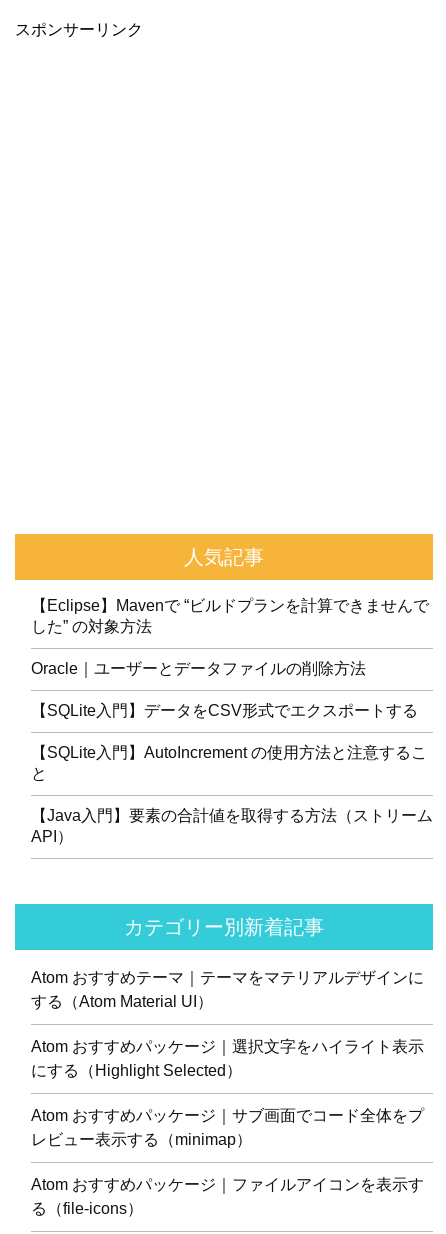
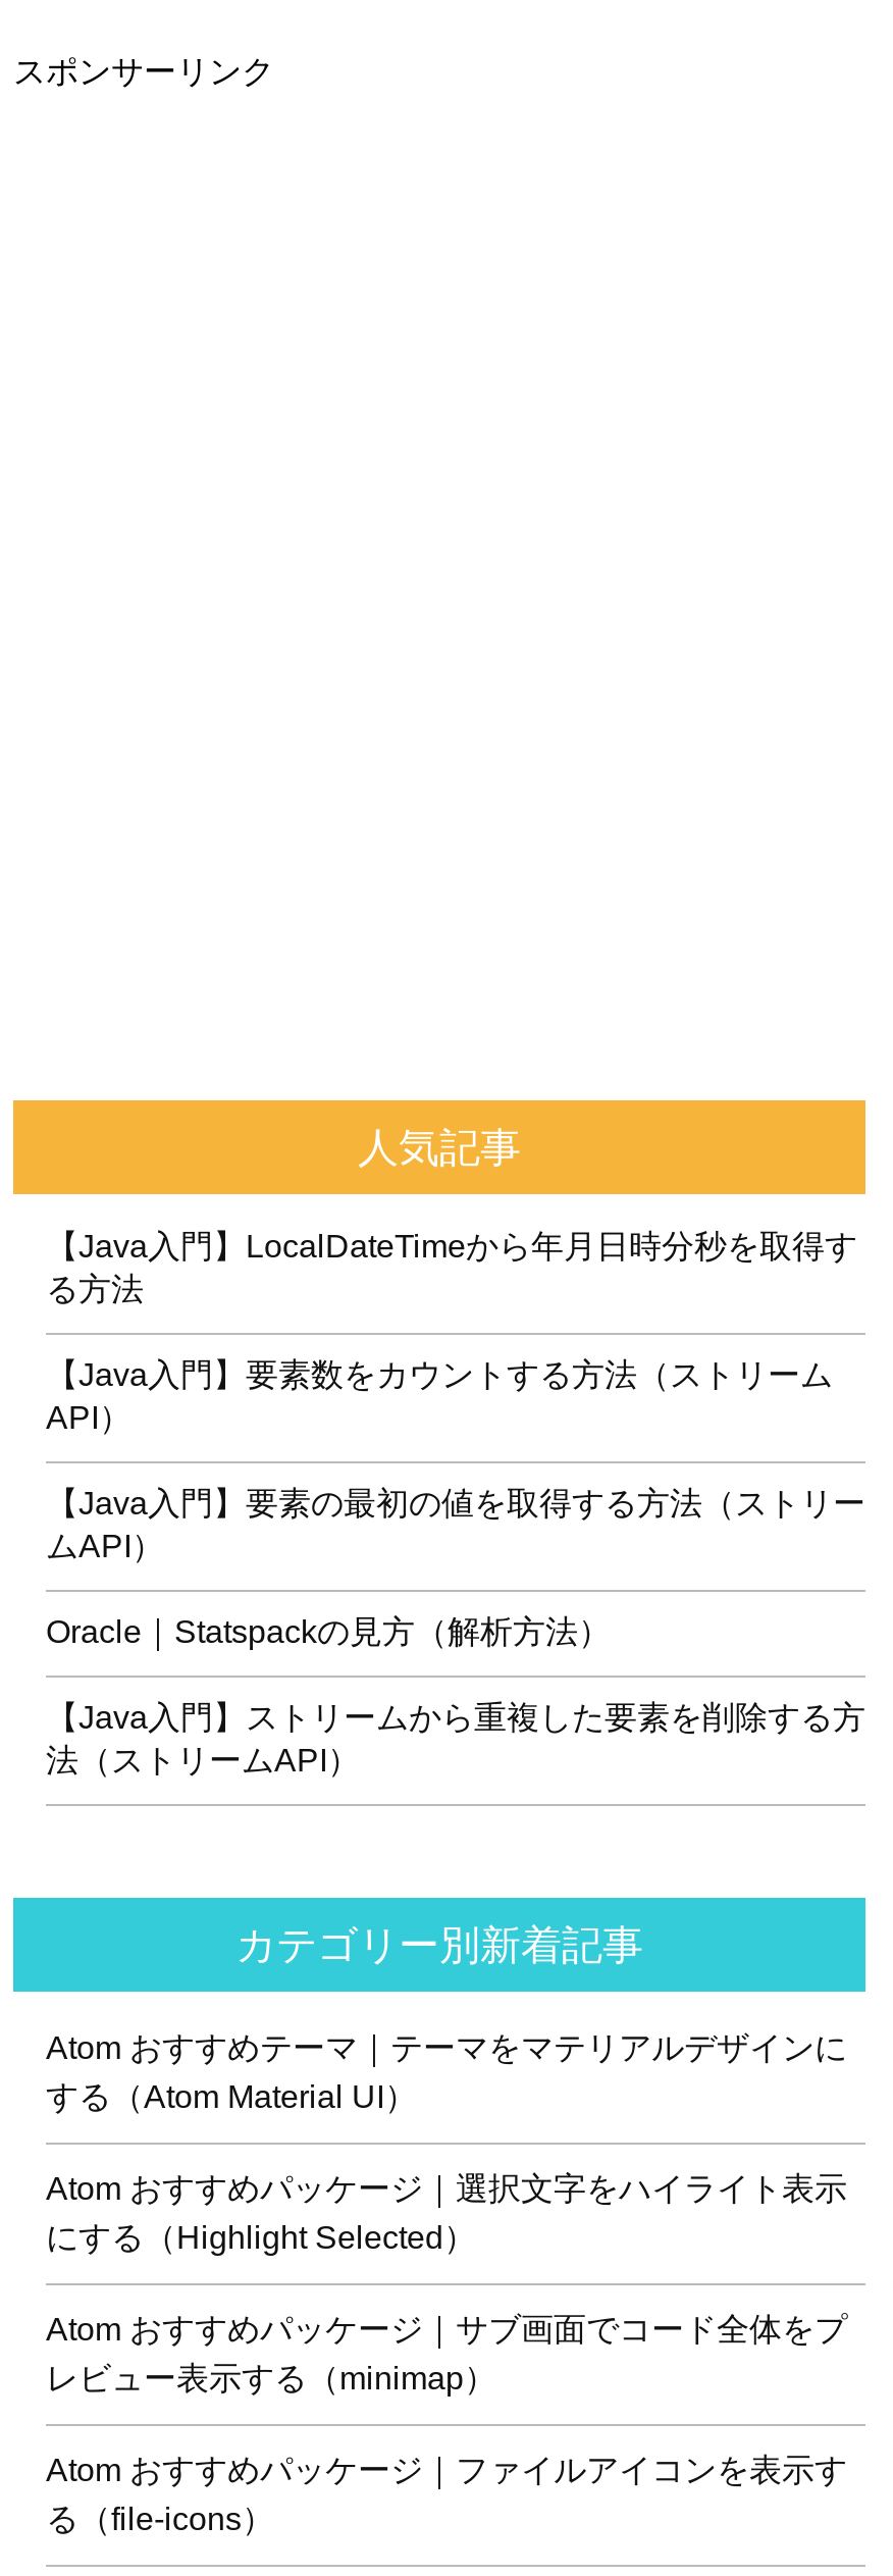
- 【Eclipse】Mavenで “ビルドプランを計算できませんで
- した” の対象方法
- Oracle｜ユーザーとデータファイルの削除方法
- 【SQLite入門】データをCSV形式でエクスポートする
- 【SQLite入門】AutoIncrement の使用方法と注意するこ
- と
- 【Java入門】要素の合計値を取得する方法（ストリーム
+ 【Java入門】LocalDateTimeから年月日時分秒を取得す
+ る方法
+ 【Java入門】要素数をカウントする方法（ストリーム

moved up: API）

+ 【Java入門】要素の最初の値を取得する方法（ストリー
+ ムAPI）
+ Oracle｜Statspackの見方（解析方法）
+ 【Java入門】ストリームから重複した要素を削除する方
+ 法（ストリームAPI）
